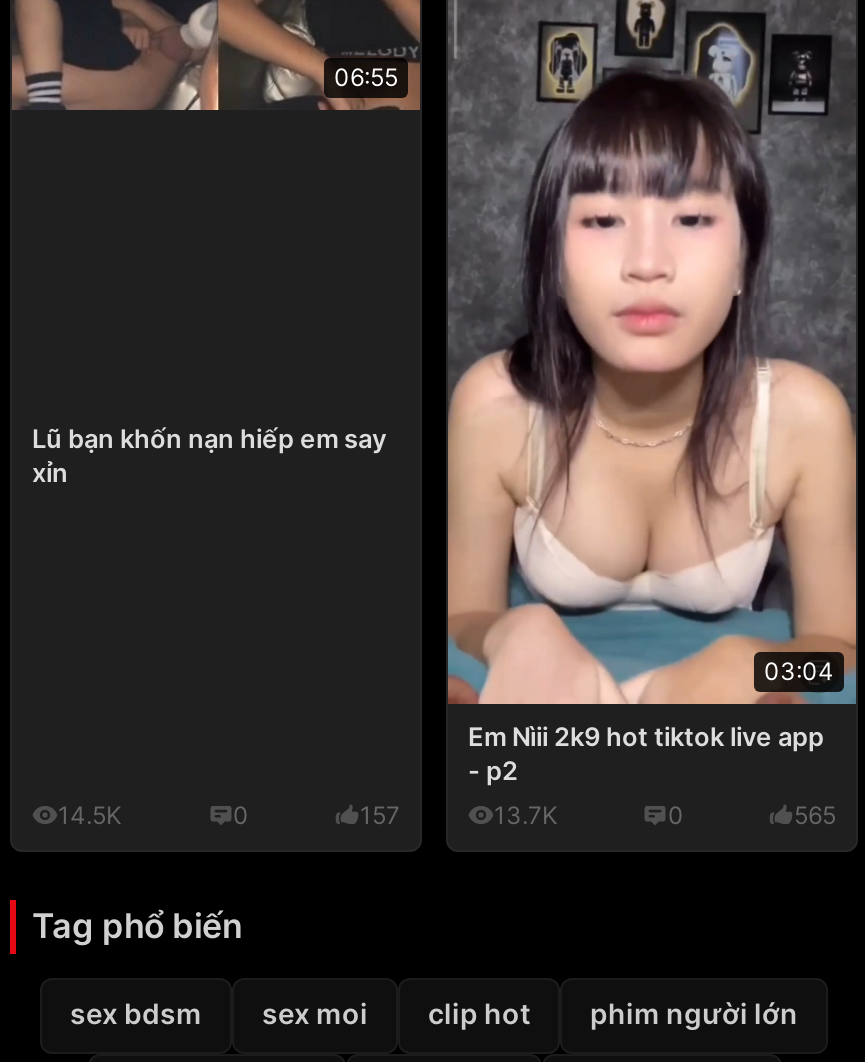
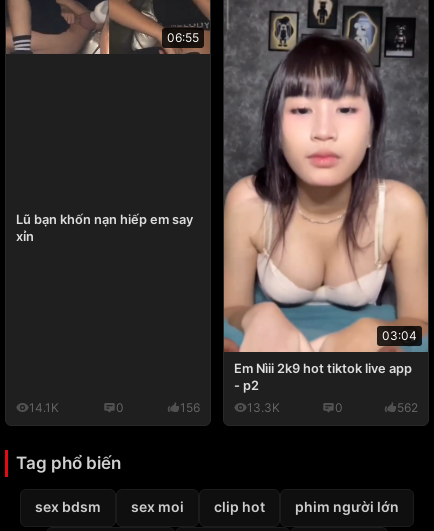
- 14.5K
+ 14.1K

- 157
+ 156

- 13.7K
+ 13.3K

- 565
+ 562
